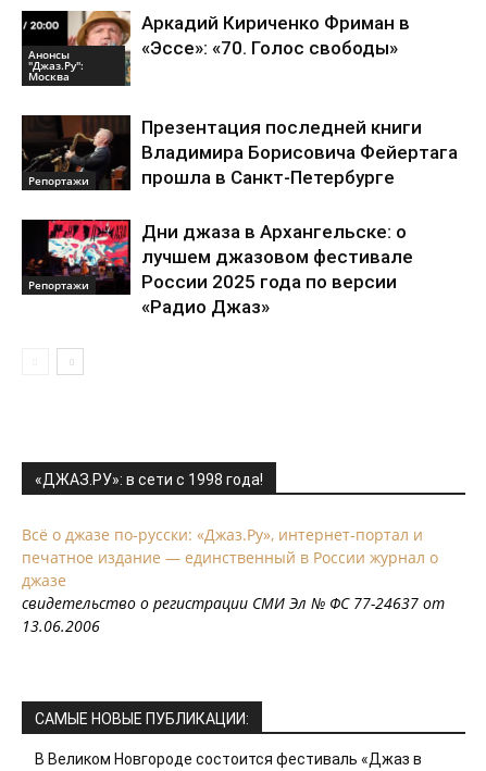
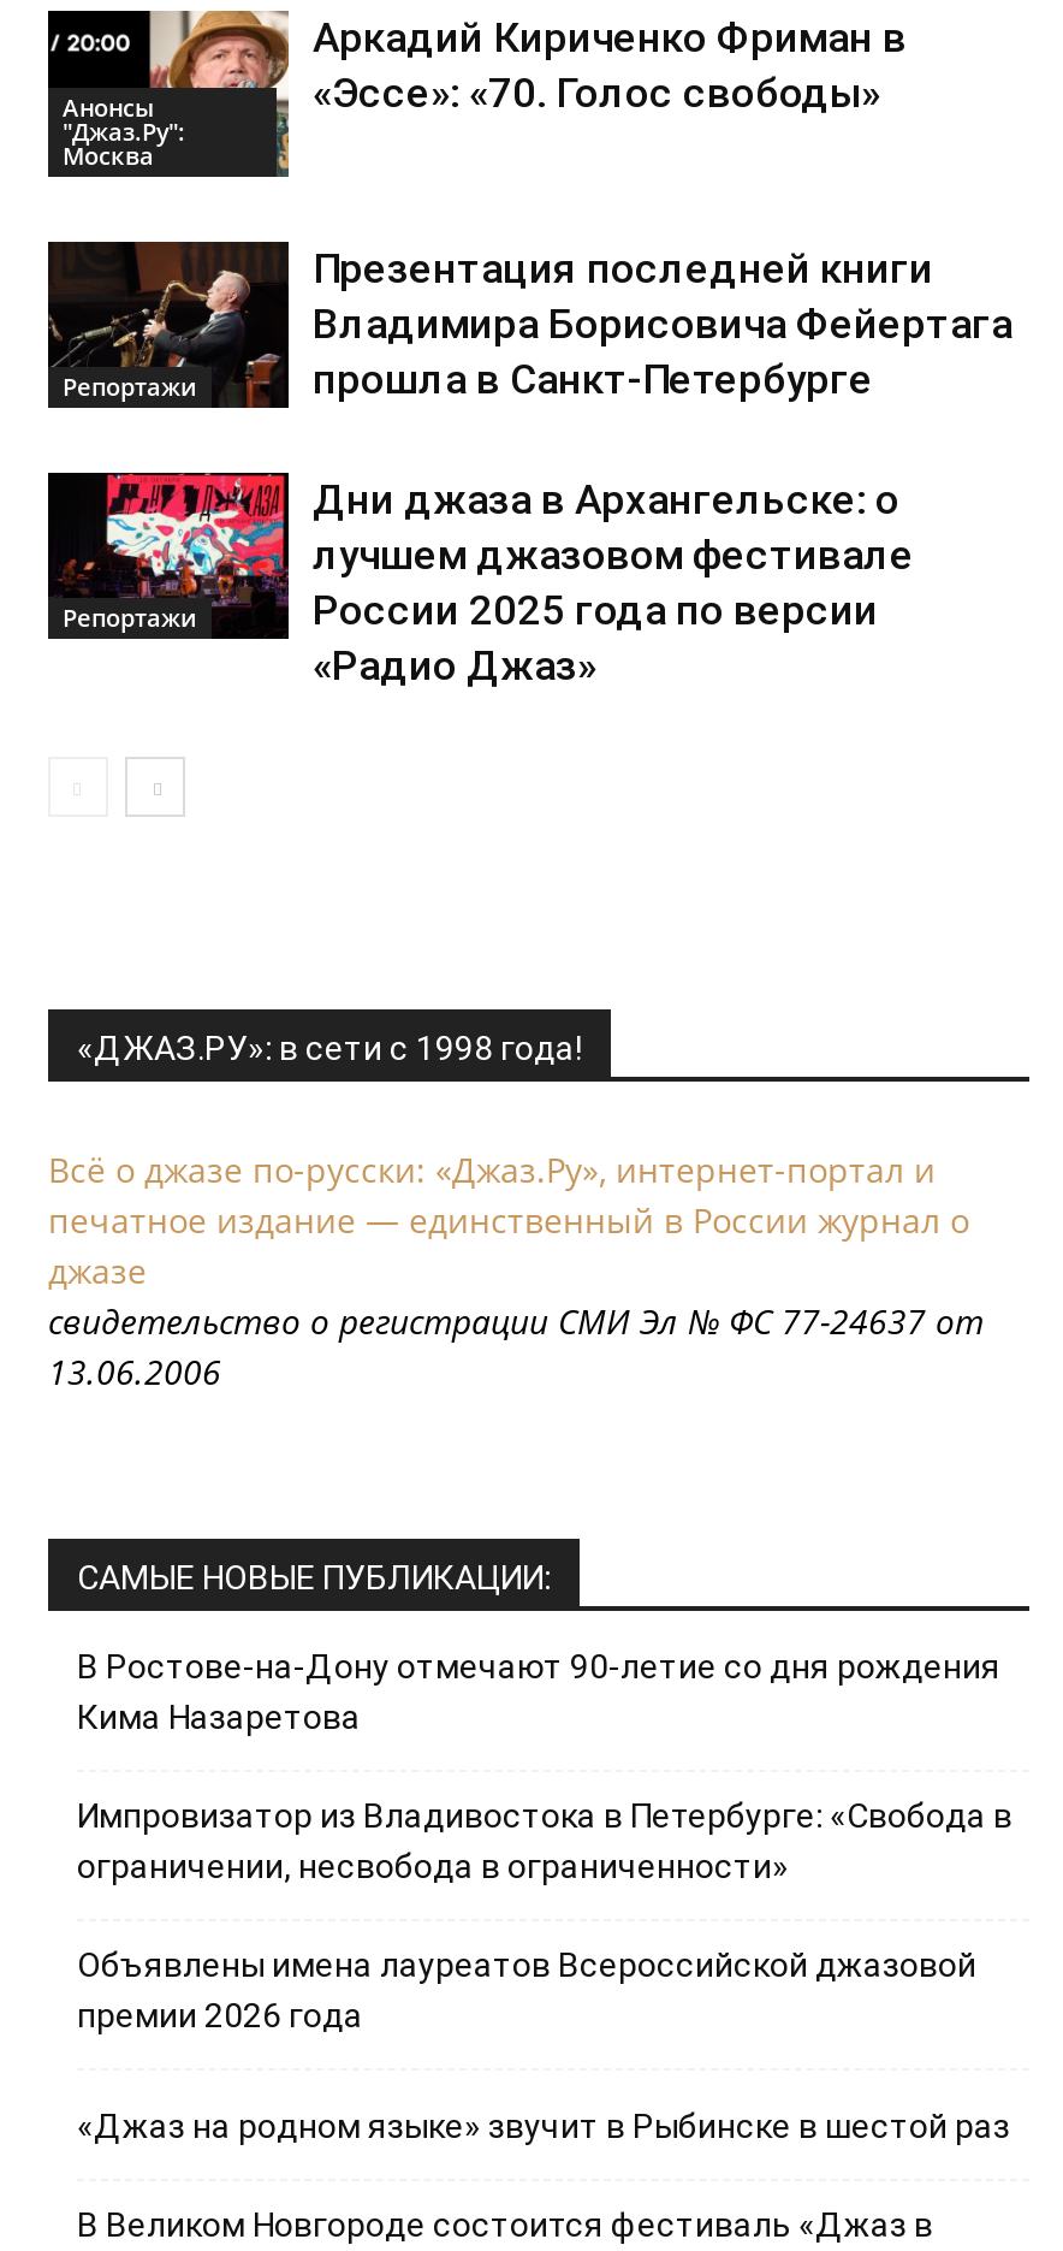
+ В Ростове-на-Дону отмечают 90-летие со дня рождения
+ Кима Назаретова
+ Импровизатор из Владивостока в Петербурге: «Свобода в
+ ограничении, несвобода в ограниченности»
+ Объявлены имена лауреатов Всероссийской джазовой
+ премии 2026 года
+ «Джаз на родном языке» звучит в Рыбинске в шестой раз
